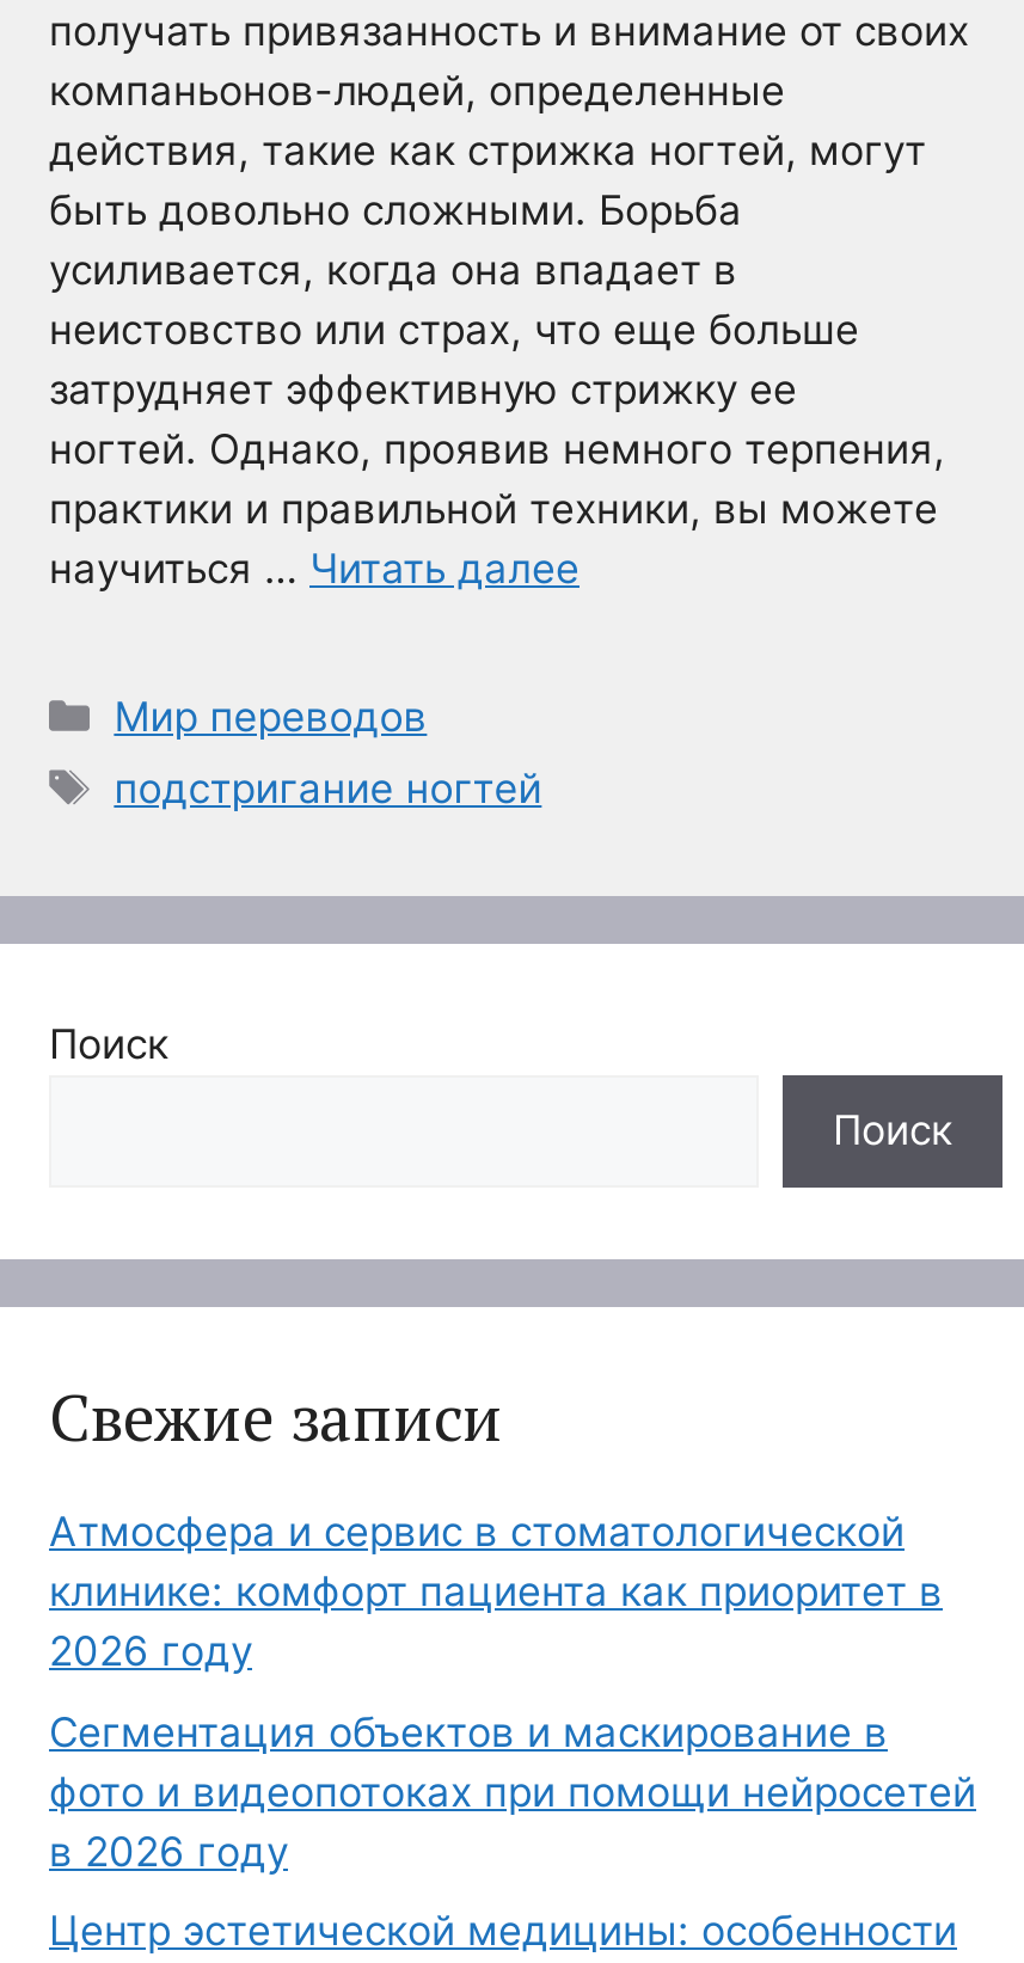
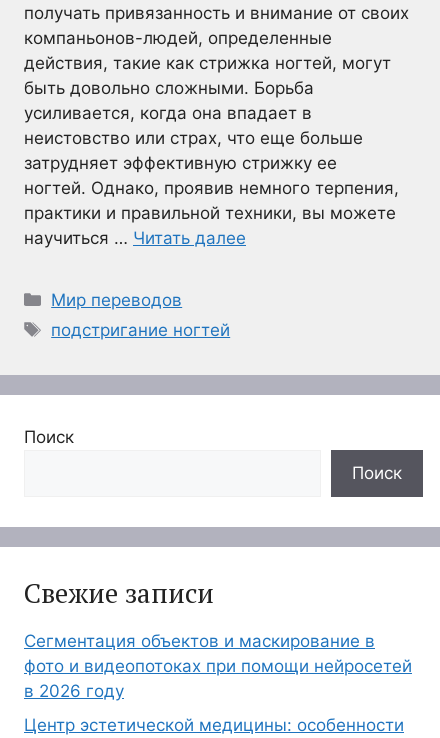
- Атмосфера и сервис в стоматологической
- клинике: комфорт пациента как приоритет в
- 2026 году
